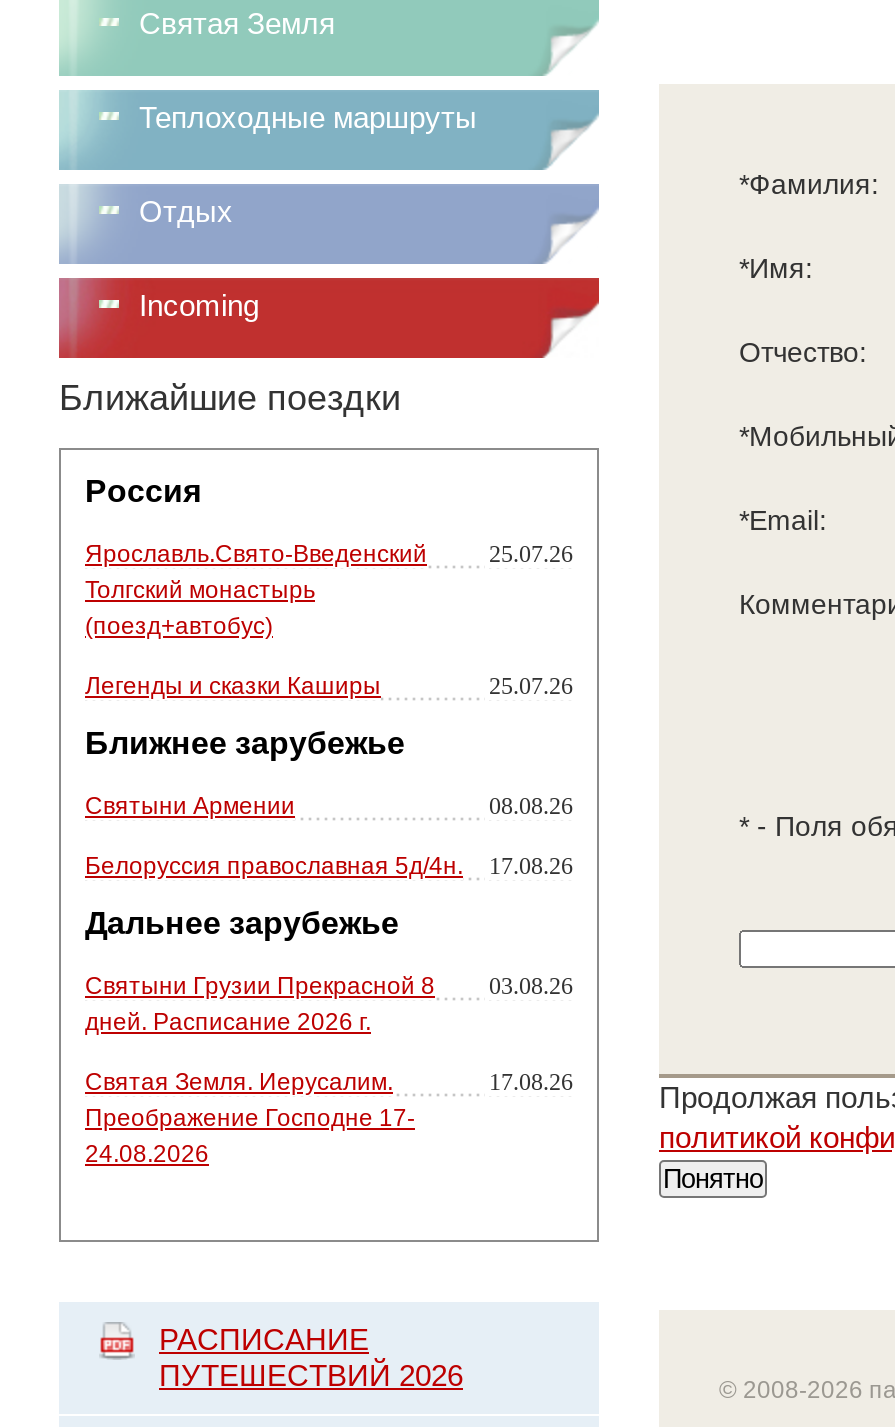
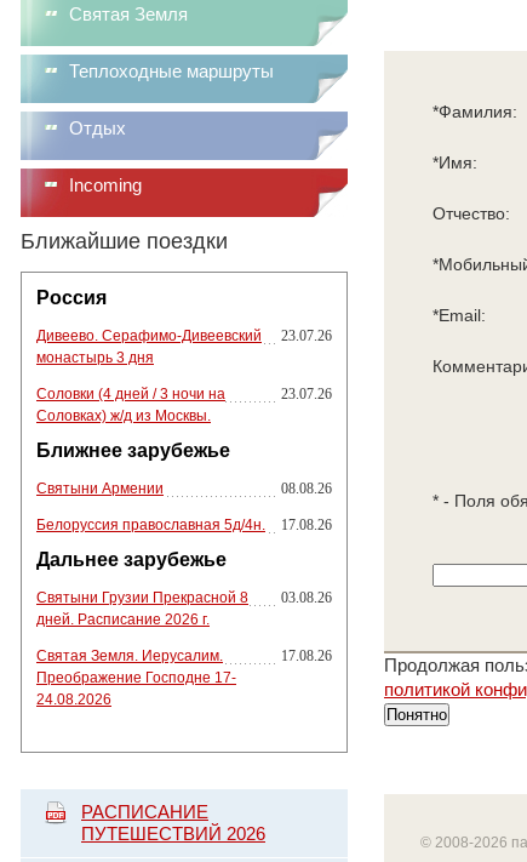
- Ярославль.Свято-Введенский
- Толгский монастырь
- (поезд+автобус)
+ Дивеево. Серафимо-Дивеевский
+ монастырь 3 дня

- 25.07.26
+ 23.07.26
+ Соловки (4 дней / 3 ночи на
+ Соловках) ж/д из Москвы.

- Легенды и сказки Каширы
- 25.07.26
+ 23.07.26
